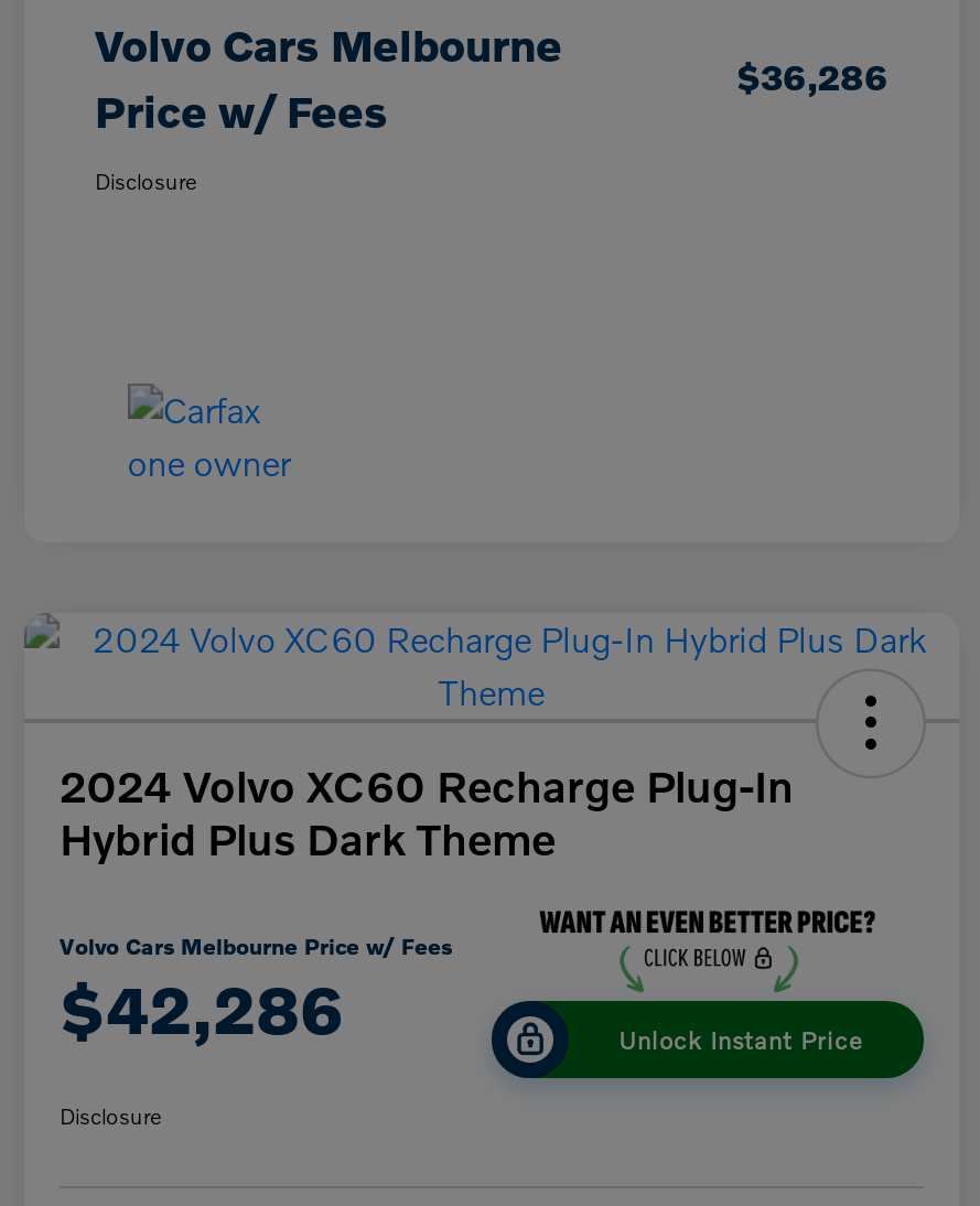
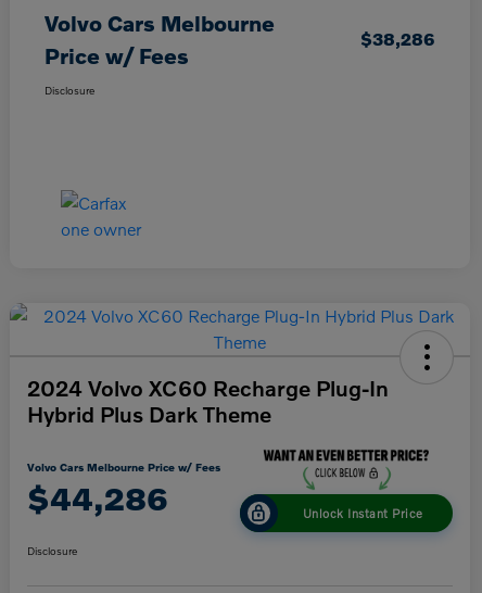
- $36,286
+ $38,286

- $42,286
+ $44,286
